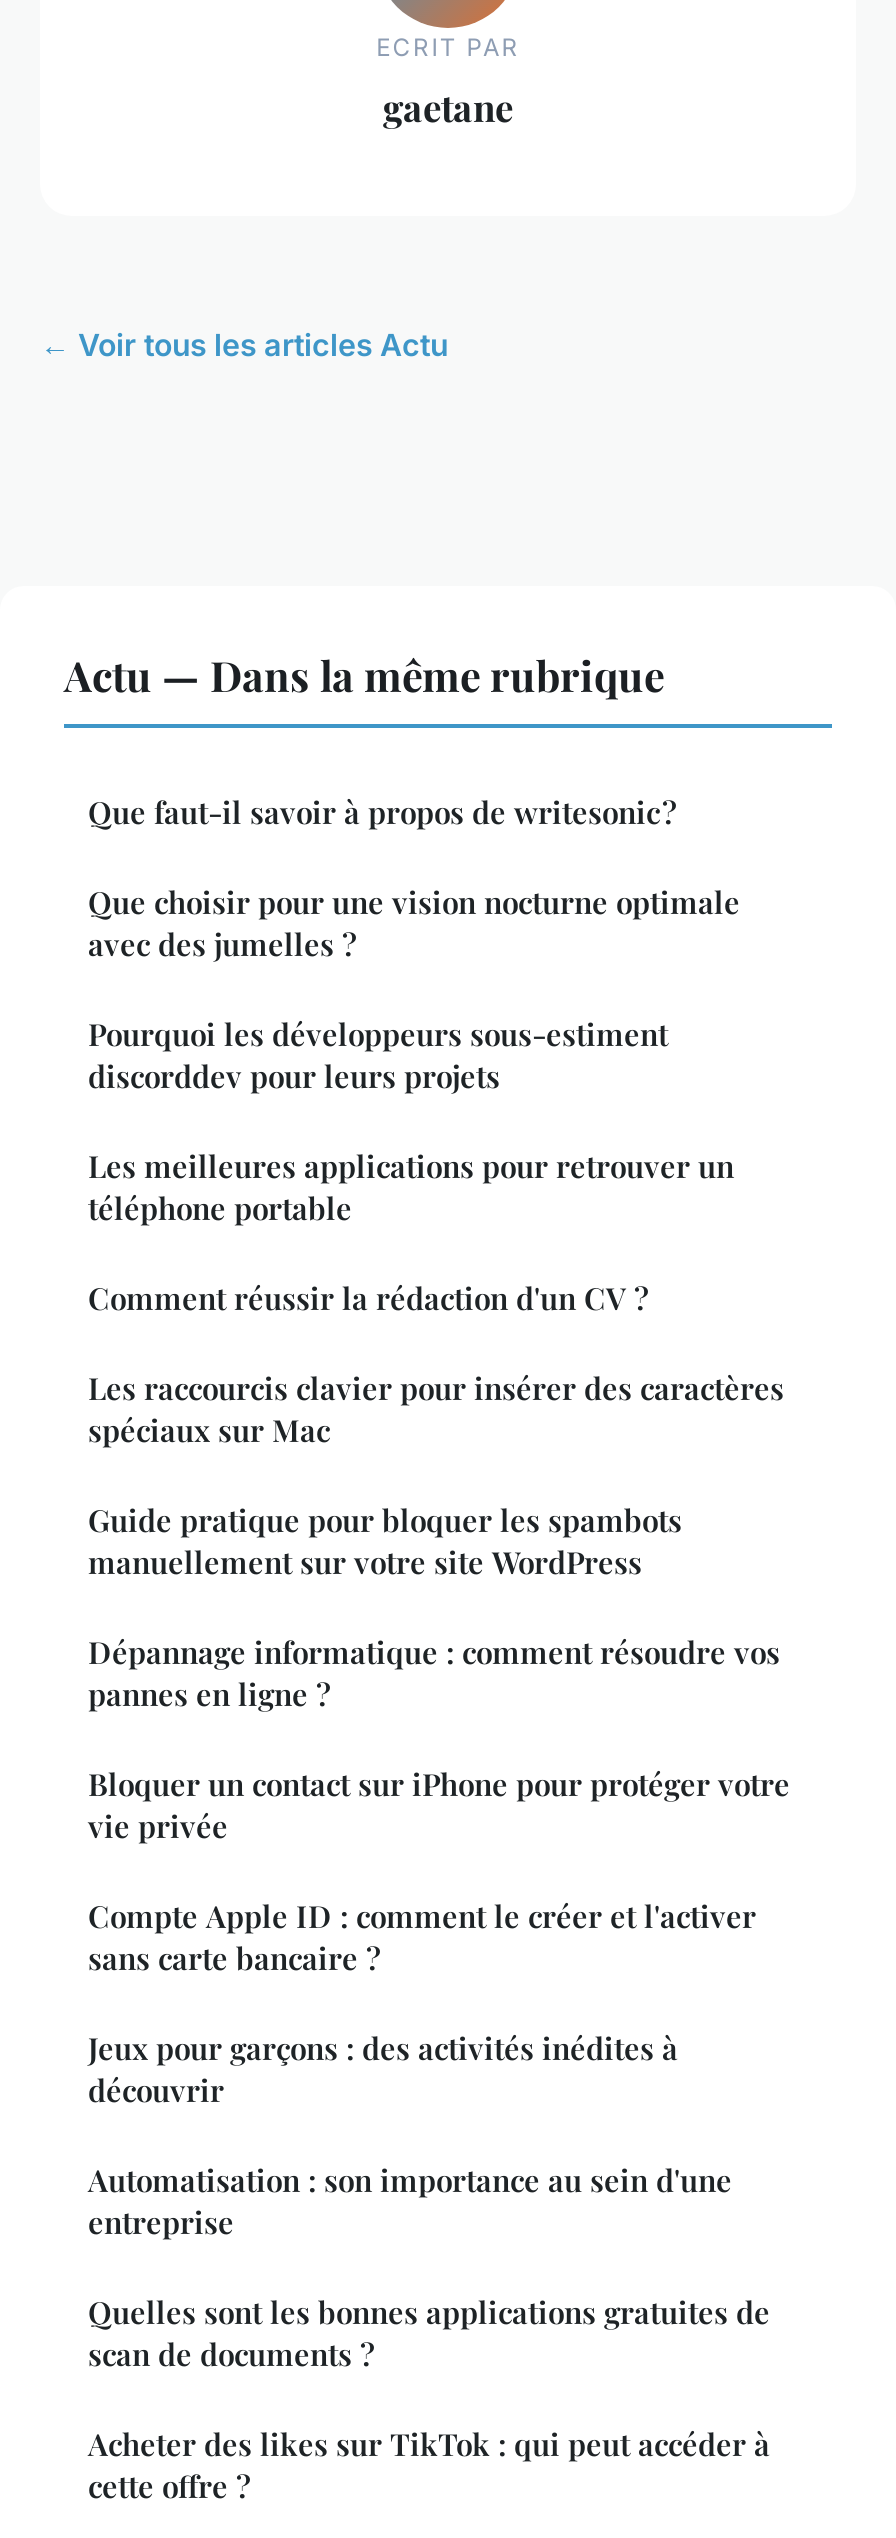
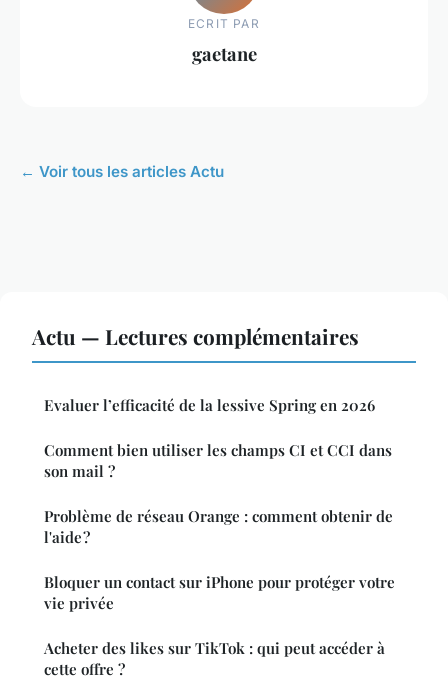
- Actu — Dans la même rubrique
- Que faut-il savoir à propos de writesonic ?
- Que choisir pour une vision nocturne optimale
- avec des jumelles ?
- Pourquoi les développeurs sous-estiment
- discorddev pour leurs projets
- Les meilleures applications pour retrouver un
- téléphone portable
- Comment réussir la rédaction d'un CV ?
- Les raccourcis clavier pour insérer des caractères
- spéciaux sur Mac
- Guide pratique pour bloquer les spambots
- manuellement sur votre site WordPress
- Dépannage informatique : comment résoudre vos
- pannes en ligne ?
+ Actu — Lectures complémentaires
+ Evaluer l’efficacité de la lessive Spring en 2026
+ Comment bien utiliser les champs CI et CCI dans
+ son mail ?
+ Problème de réseau Orange : comment obtenir de
+ l'aide ?

- Compte Apple ID : comment le créer et l'activer
- sans carte bancaire ?
- Jeux pour garçons : des activités inédites à
- découvrir
- Automatisation : son importance au sein d'une
- entreprise
- Quelles sont les bonnes applications gratuites de
- scan de documents ?
